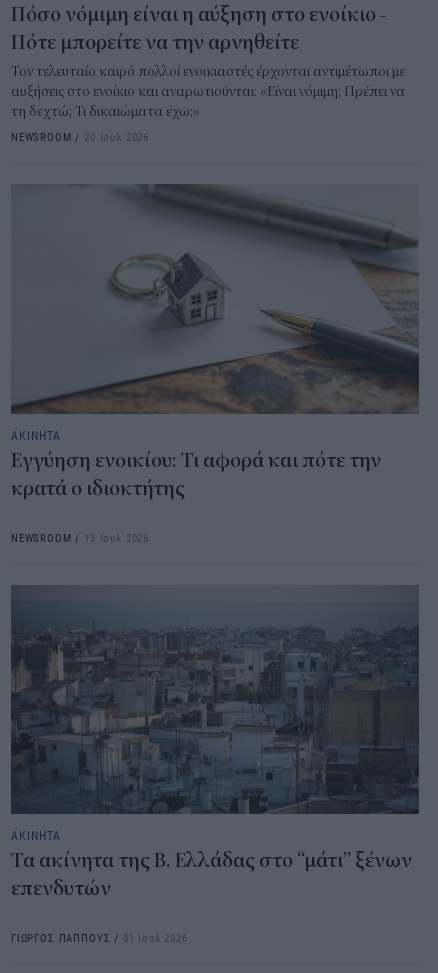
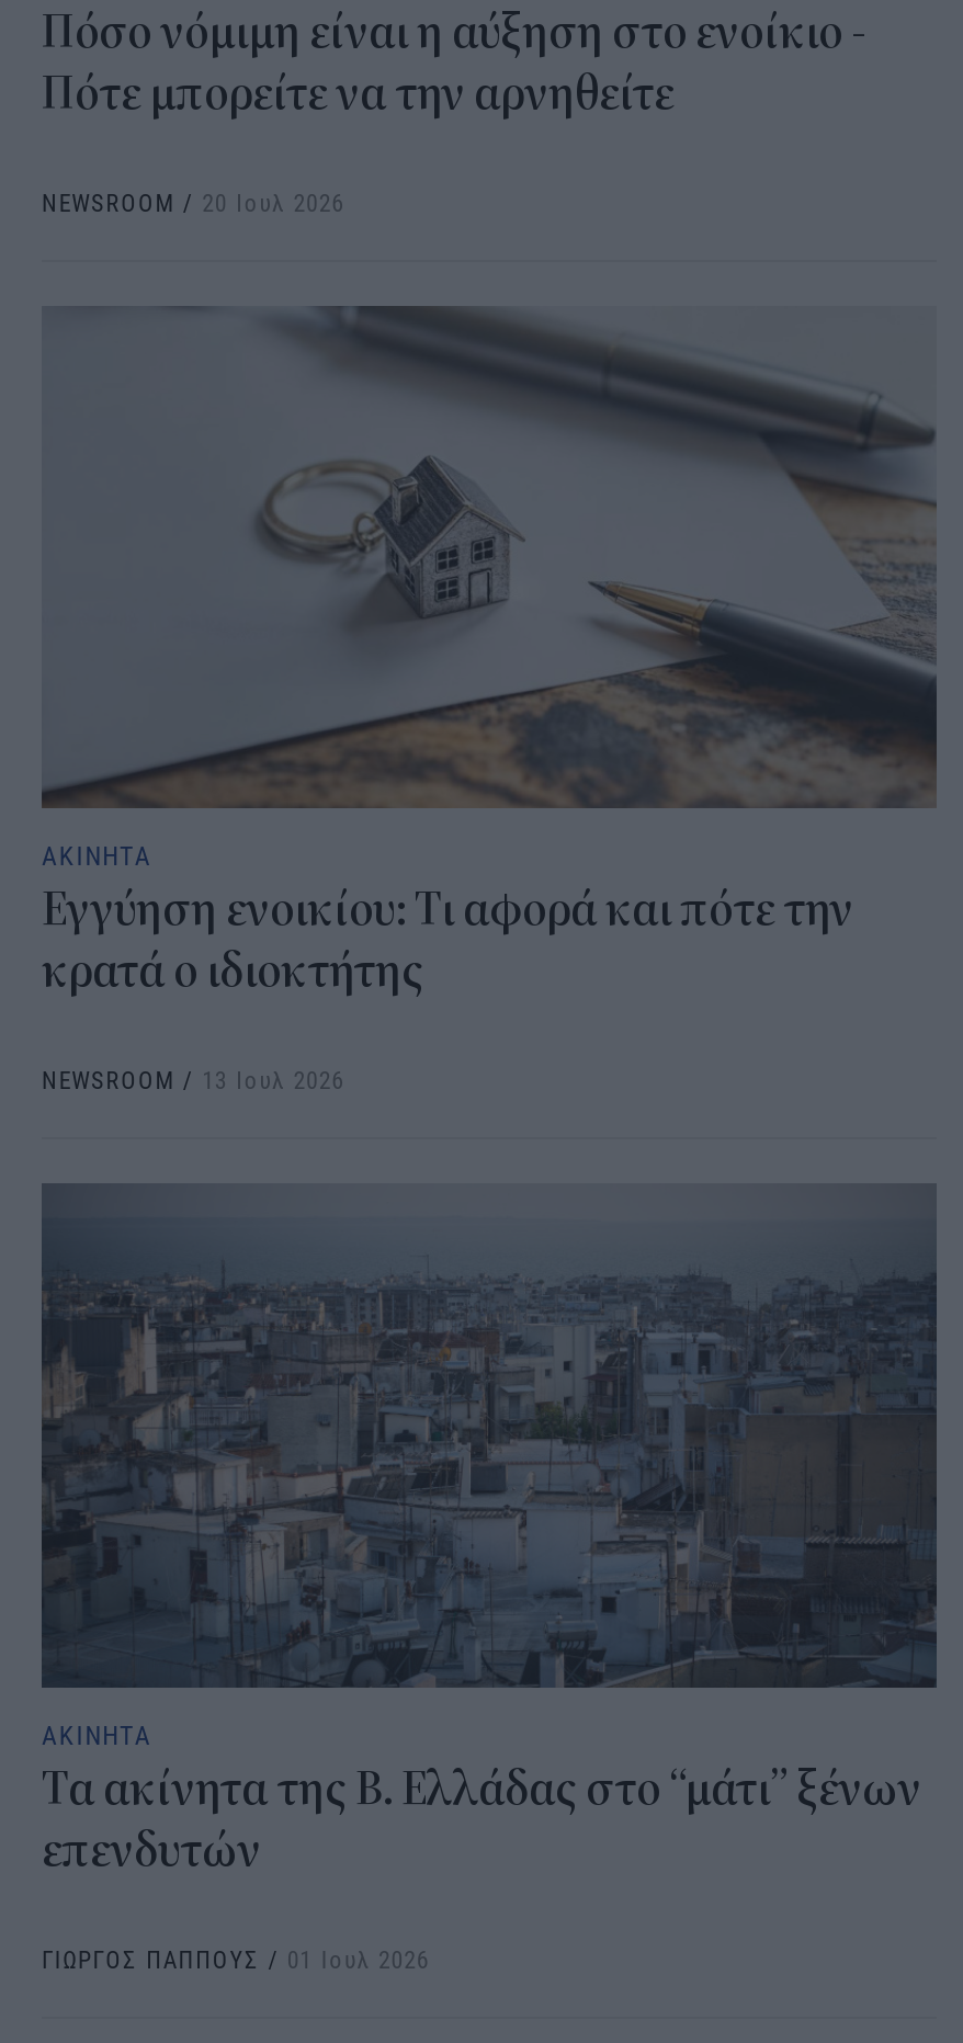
- Τον τελευταίο καιρό πολλοί ενοικιαστές έρχονται αντιμέτωποι με
- αυξήσεις στο ενοίκιο και αναρωτιούνται: «Είναι νόμιμη; Πρέπει να
- τη δεχτώ; Τι δικαιώματα έχω;»
